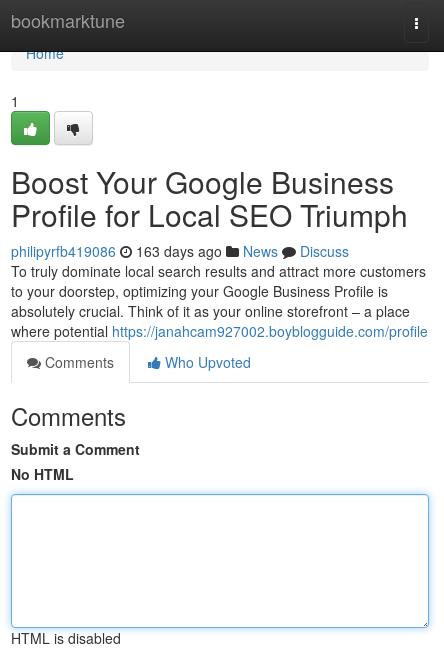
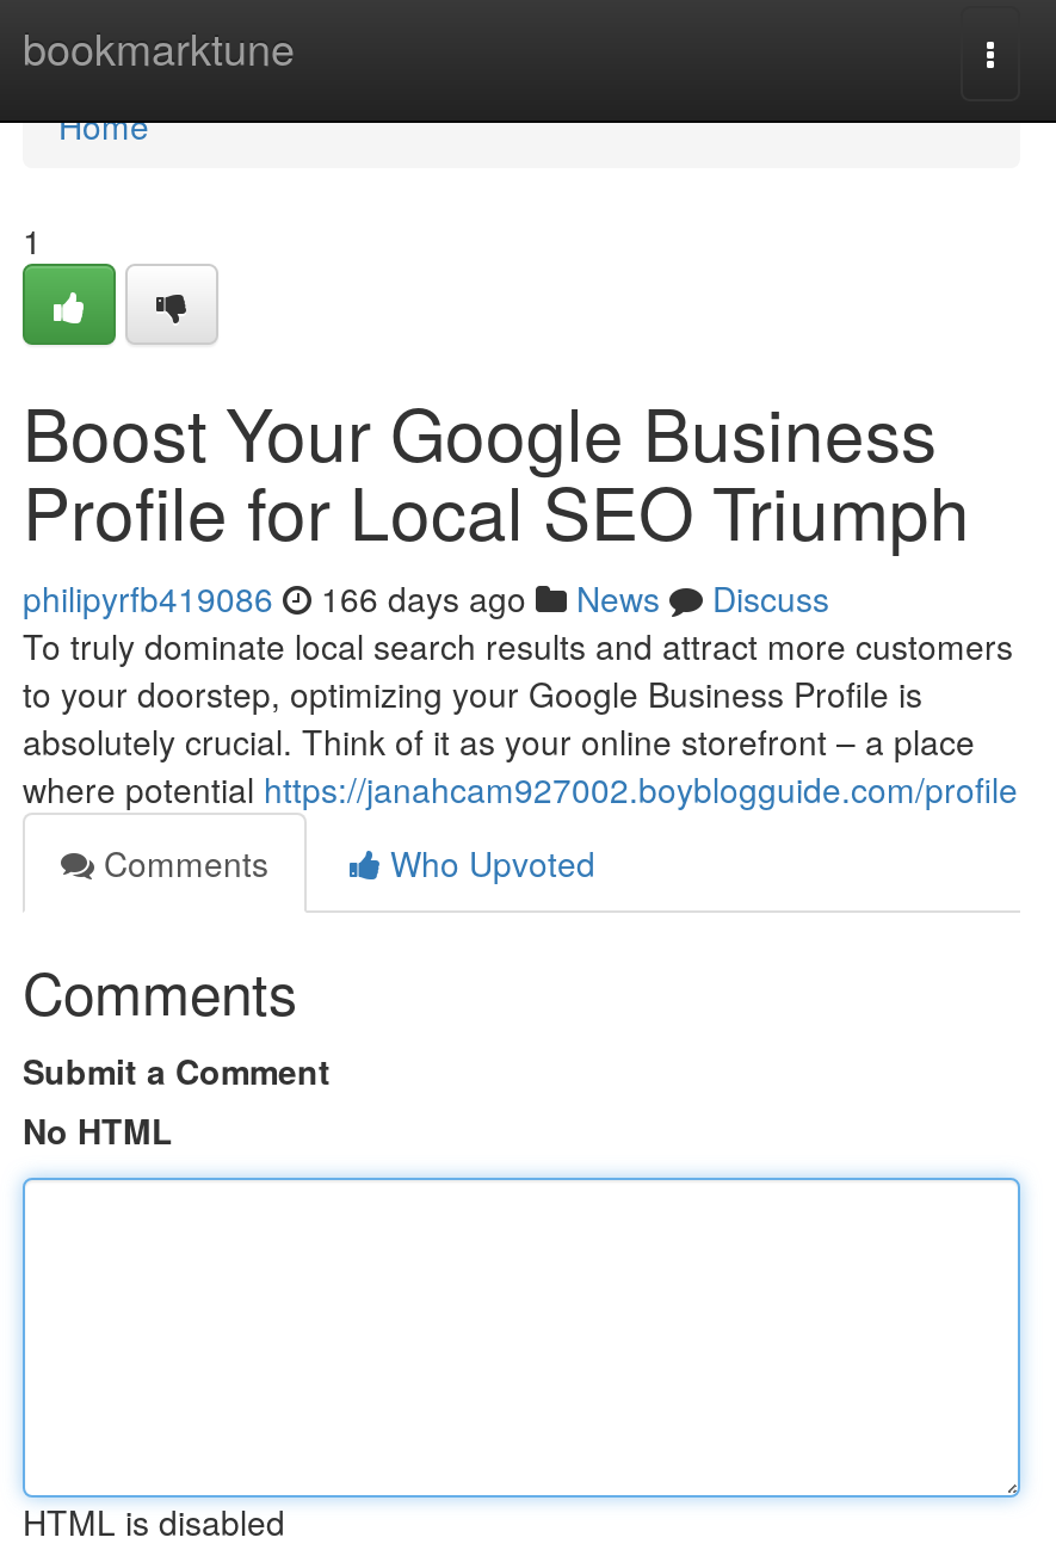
- philipyrfb419086 163 days ago News Discuss
+ philipyrfb419086 166 days ago News Discuss
